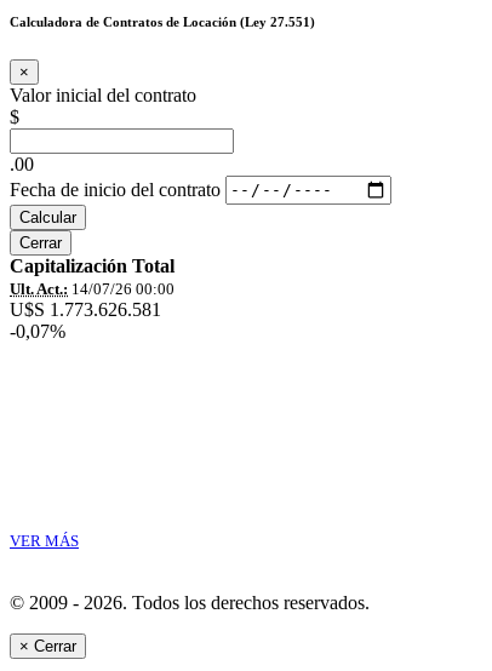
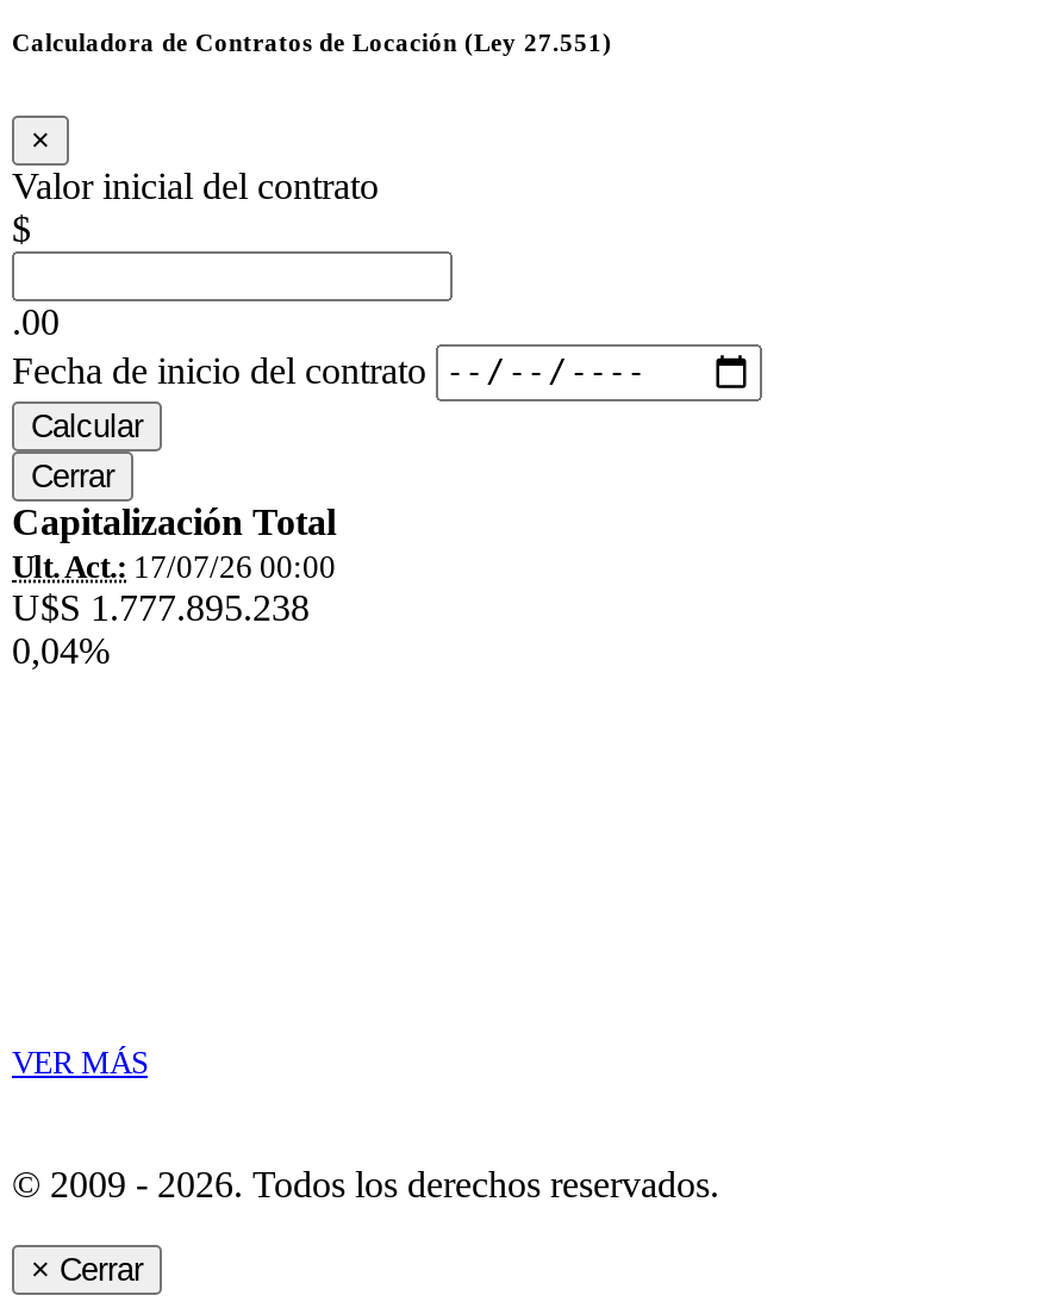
- Ult. Act.: 14/07/26 00:00
+ Ult. Act.: 17/07/26 00:00

- U$S 1.773.626.581
+ U$S 1.777.895.238

- -0,07%
+ 0,04%
